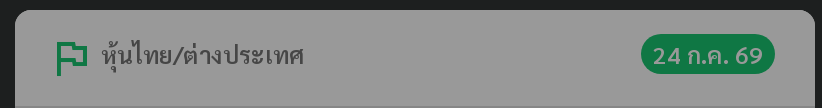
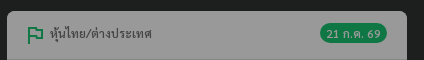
- 24 ก.ค. 69
+ 21 ก.ค. 69
